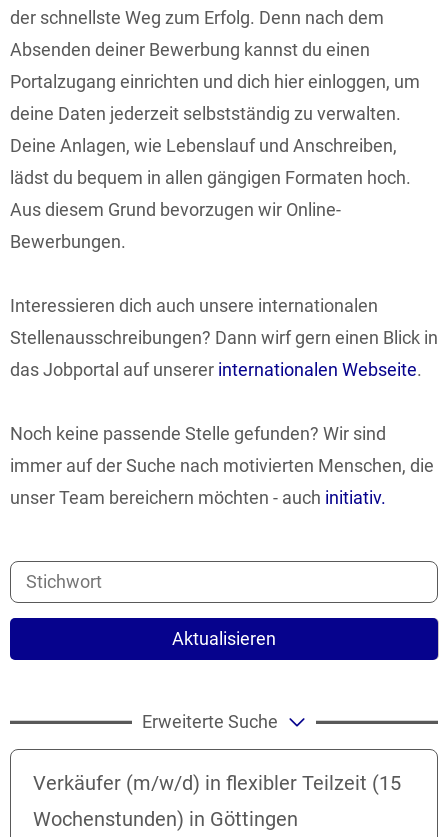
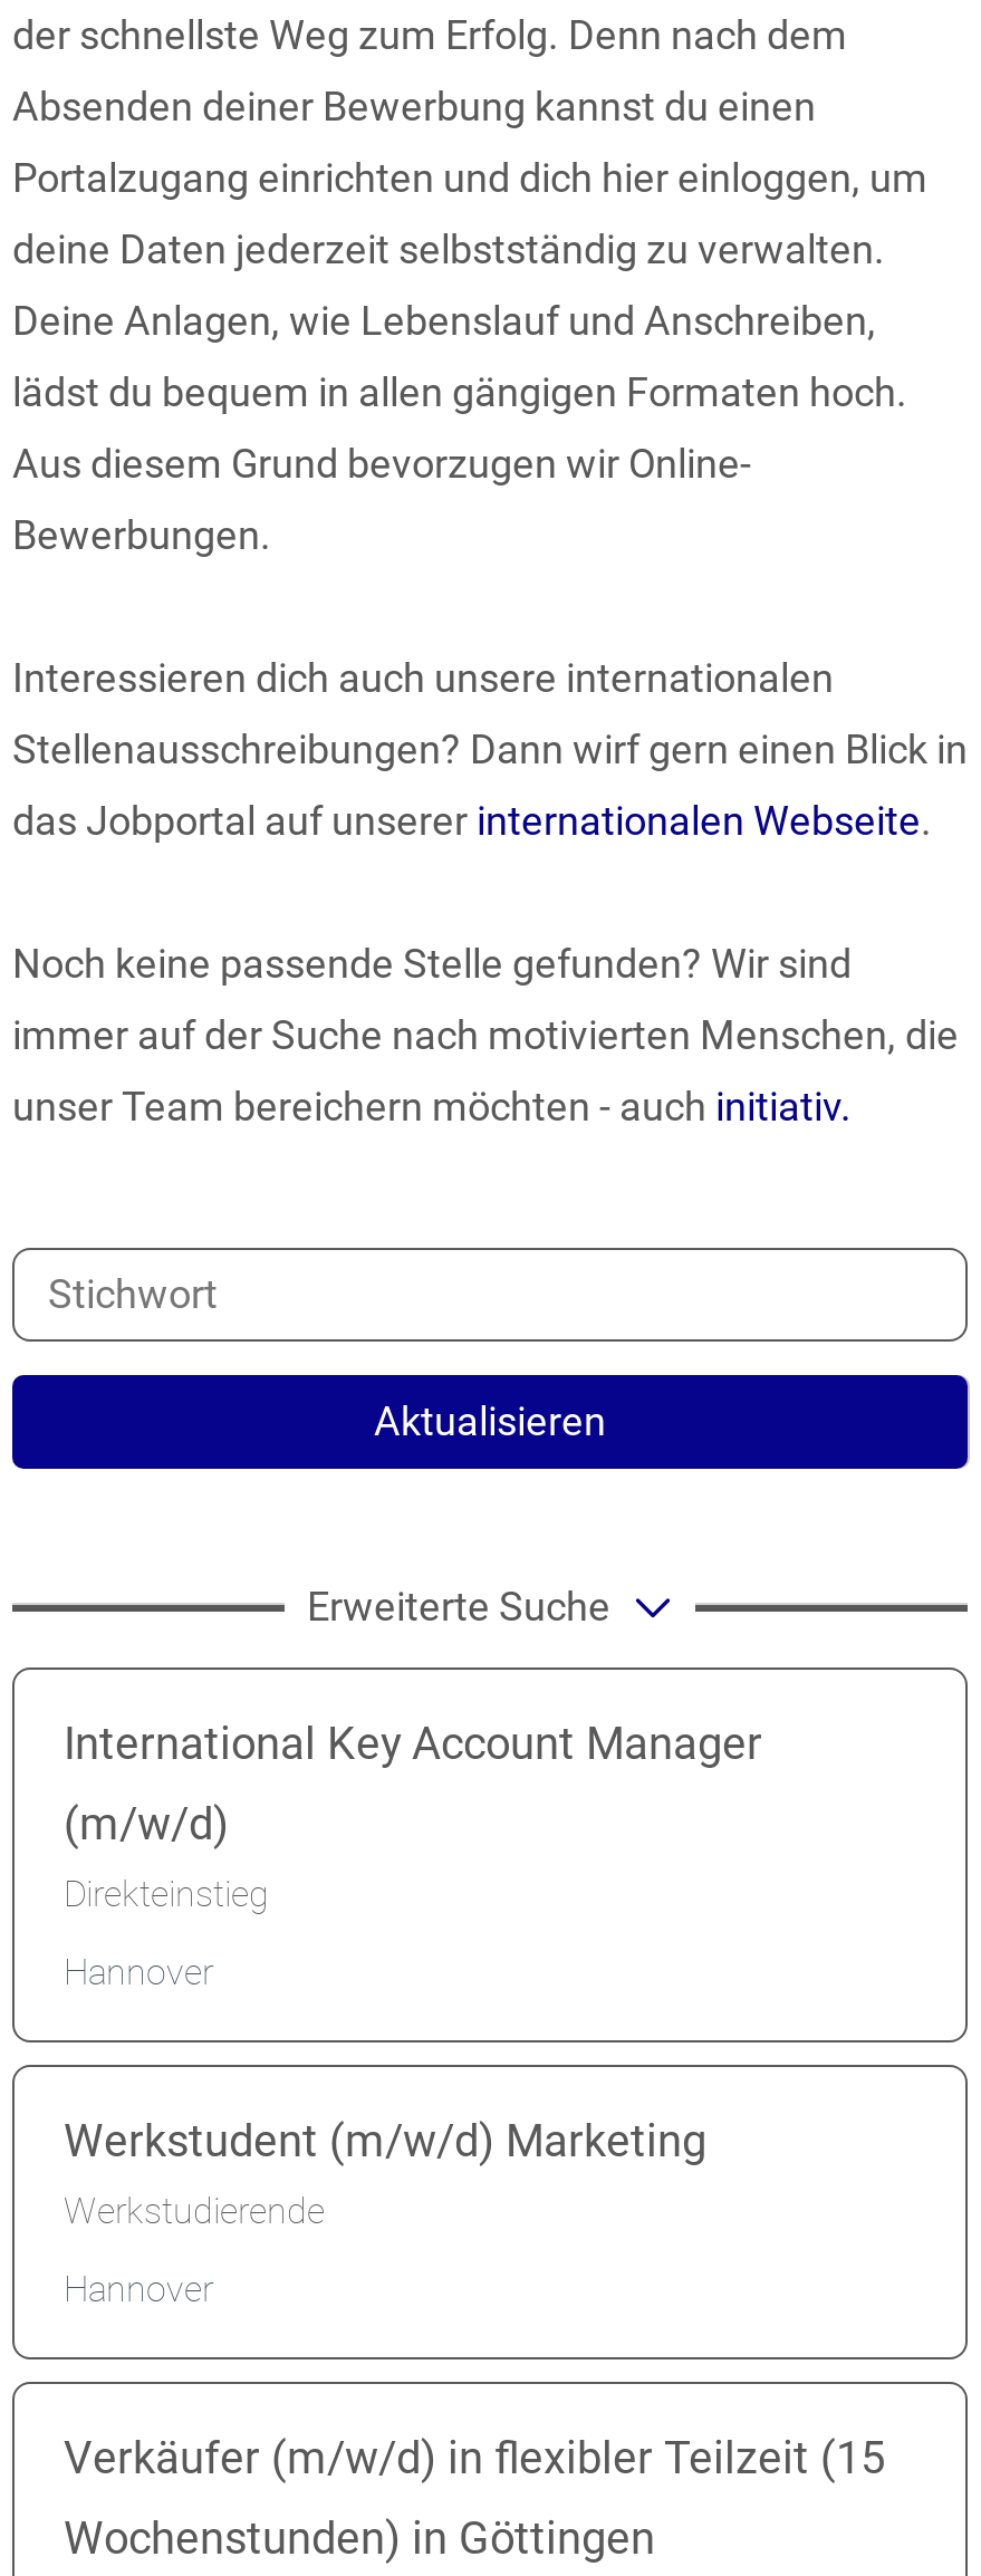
+ International Key Account Manager
+ (m/w/d)
+ Direkteinstieg
+ Hannover
+ Werkstudent (m/w/d) Marketing
+ Werkstudierende
+ Hannover
